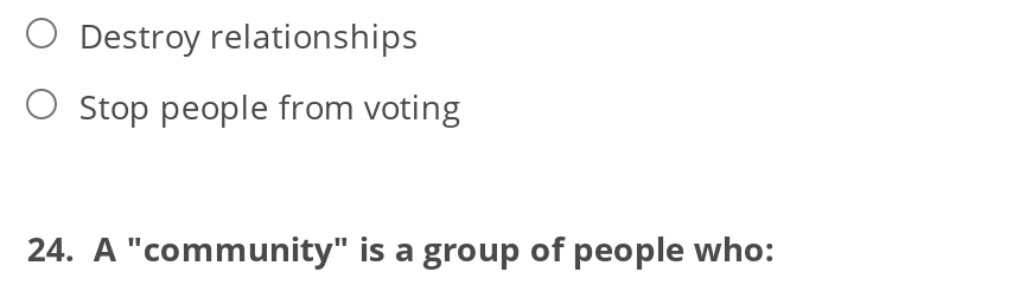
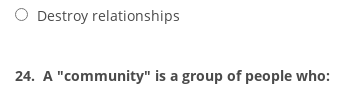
- Stop people from voting
